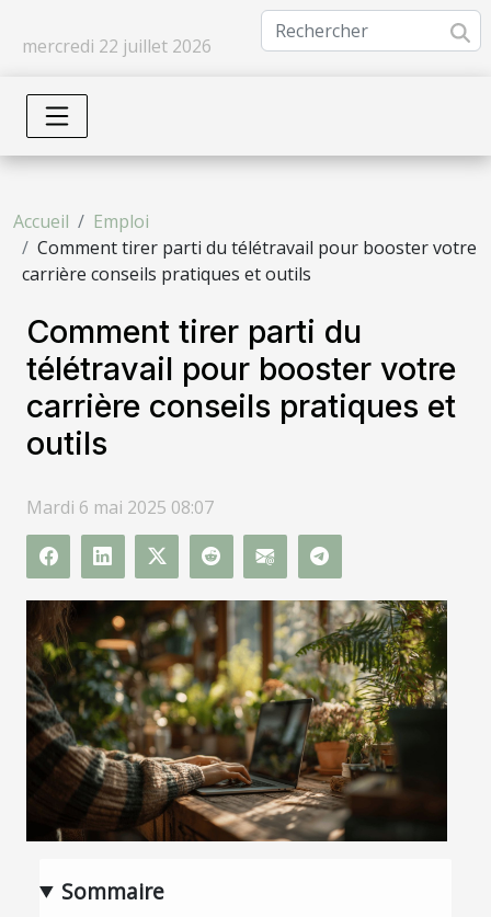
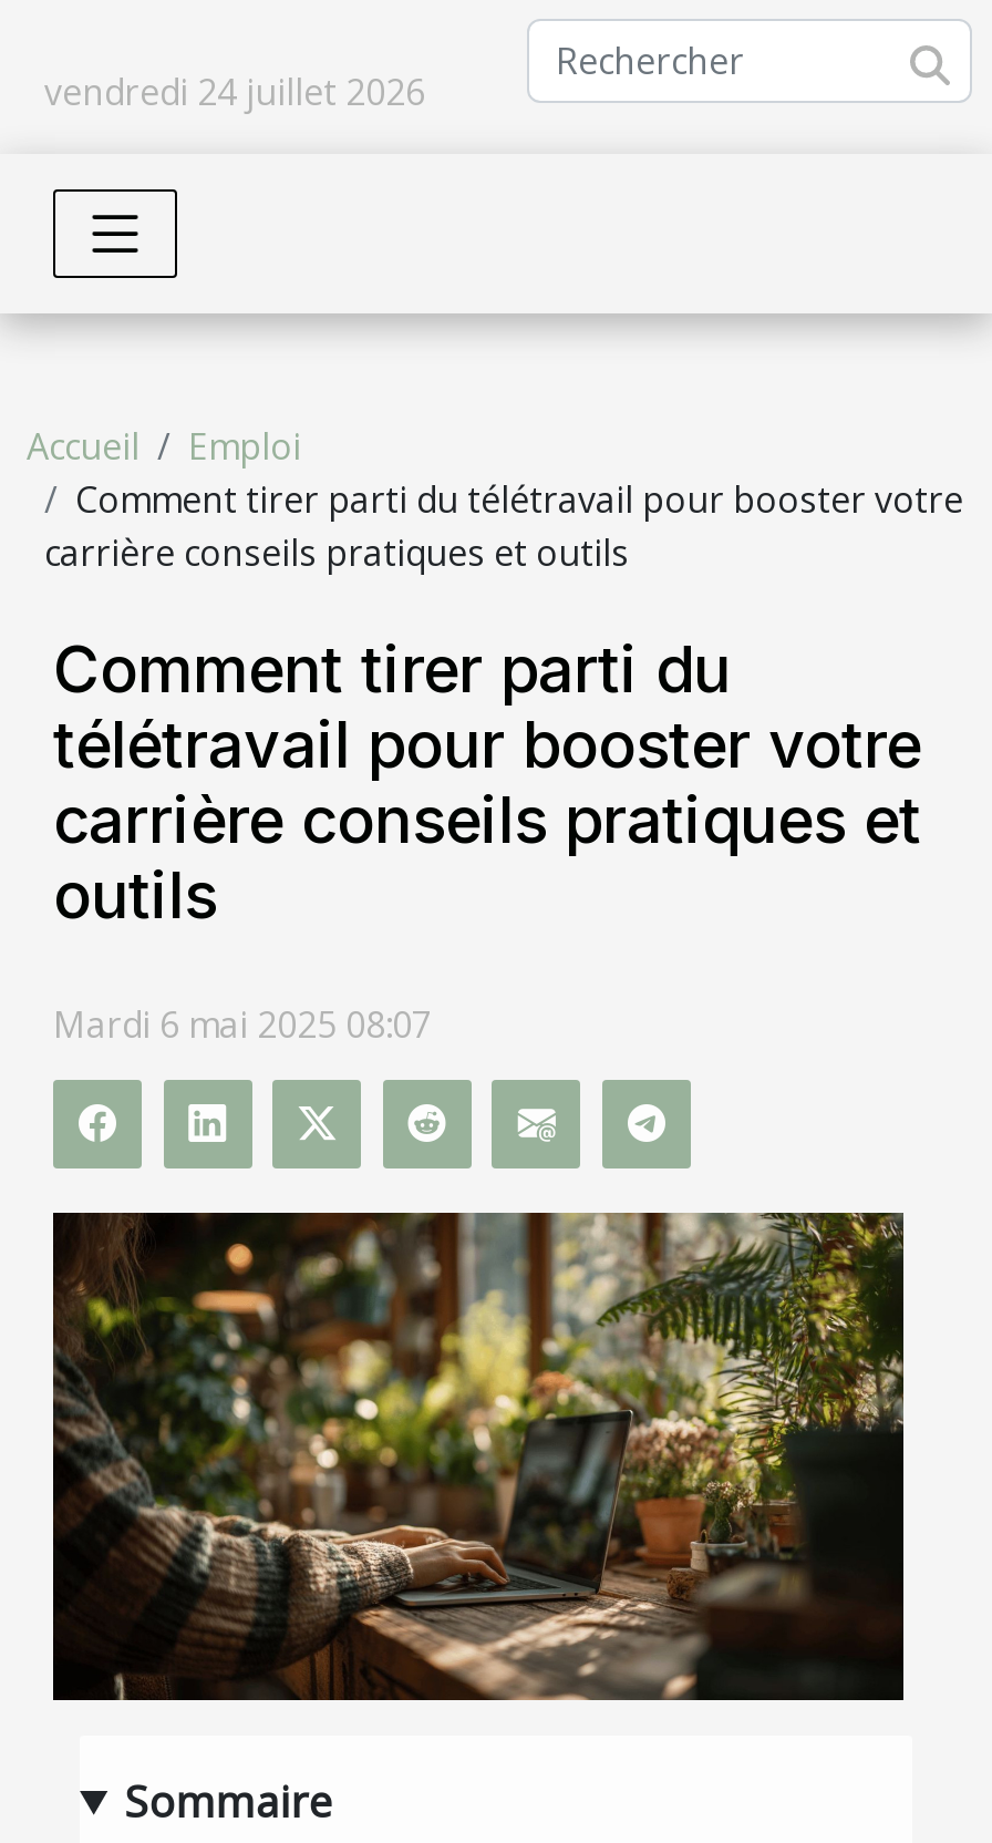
- mercredi 22 juillet 2026
+ vendredi 24 juillet 2026
